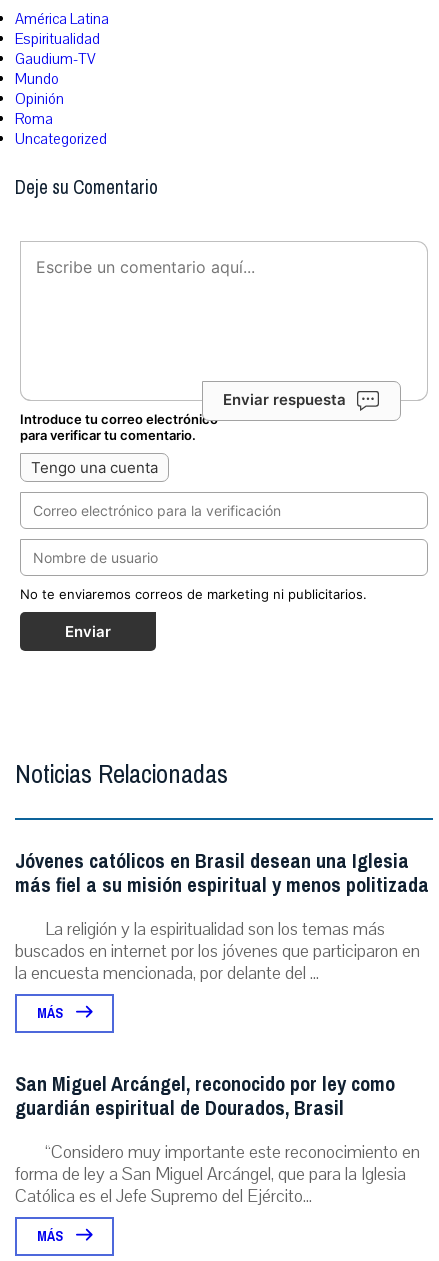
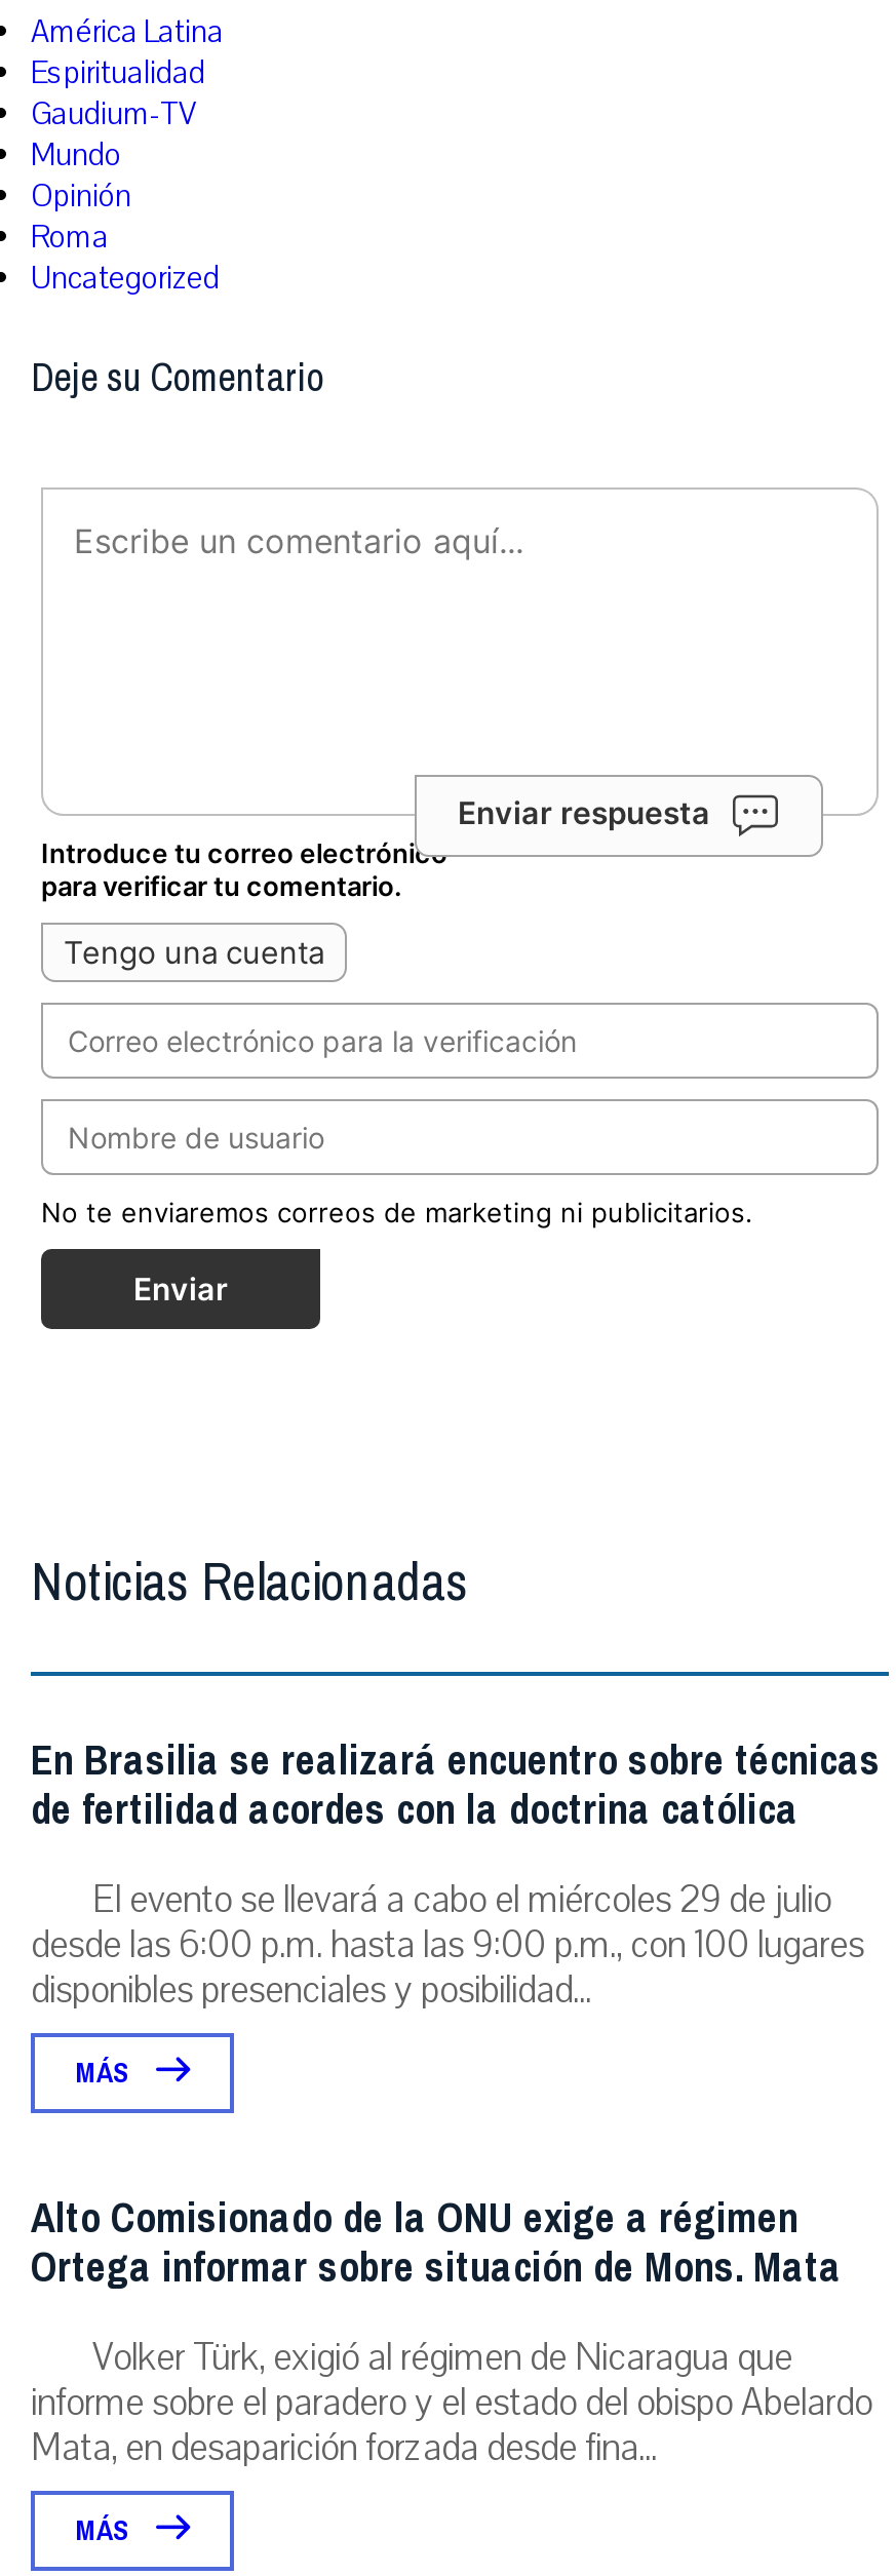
- Jóvenes católicos en Brasil desean una Iglesia
- más fiel a su misión espiritual y menos politizada
- La religión y la espiritualidad son los temas más
- buscados en internet por los jóvenes que participaron en
- la encuesta mencionada, por delante del ...
+ En Brasilia se realizará encuentro sobre técnicas
+ de fertilidad acordes con la doctrina católica
+ El evento se llevará a cabo el miércoles 29 de julio
+ desde las 6:00 p.m. hasta las 9:00 p.m., con 100 lugares
+ disponibles presenciales y posibilidad...

- San Miguel Arcángel, reconocido por ley como
- guardián espiritual de Dourados, Brasil
- “Considero muy importante este reconocimiento en
- forma de ley a San Miguel Arcángel, que para la Iglesia
- Católica es el Jefe Supremo del Ejército...
+ Alto Comisionado de la ONU exige a régimen
+ Ortega informar sobre situación de Mons. Mata
+ Volker Türk, exigió al régimen de Nicaragua que
+ informe sobre el paradero y el estado del obispo Abelardo
+ Mata, en desaparición forzada desde fina...
